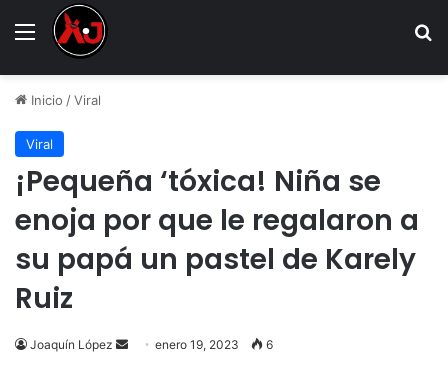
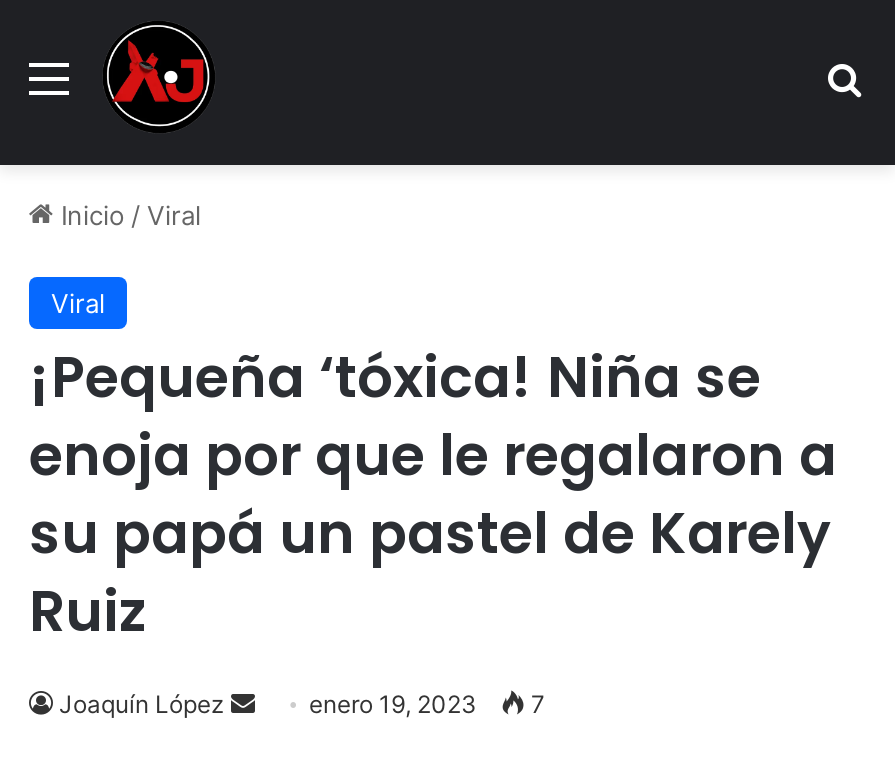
- 6
+ 7
